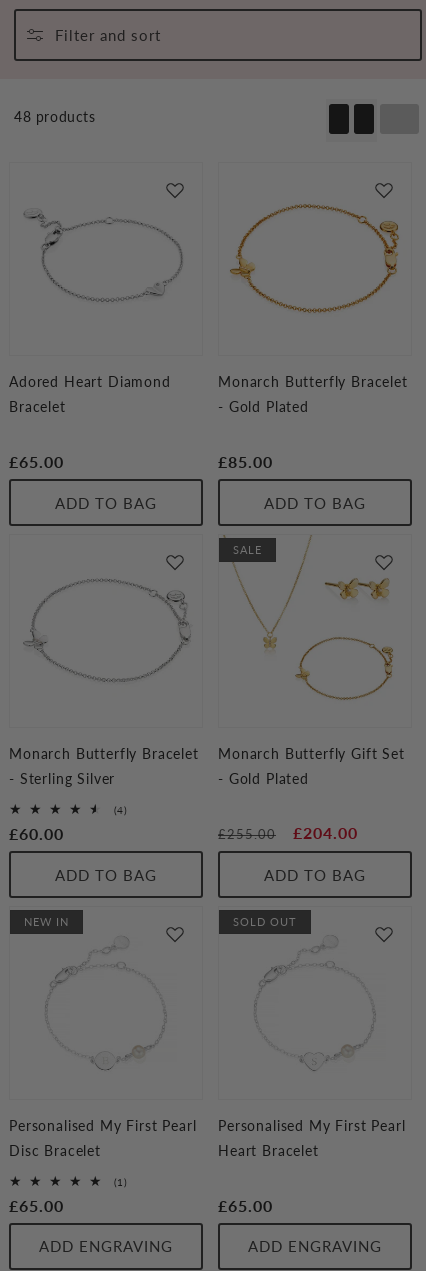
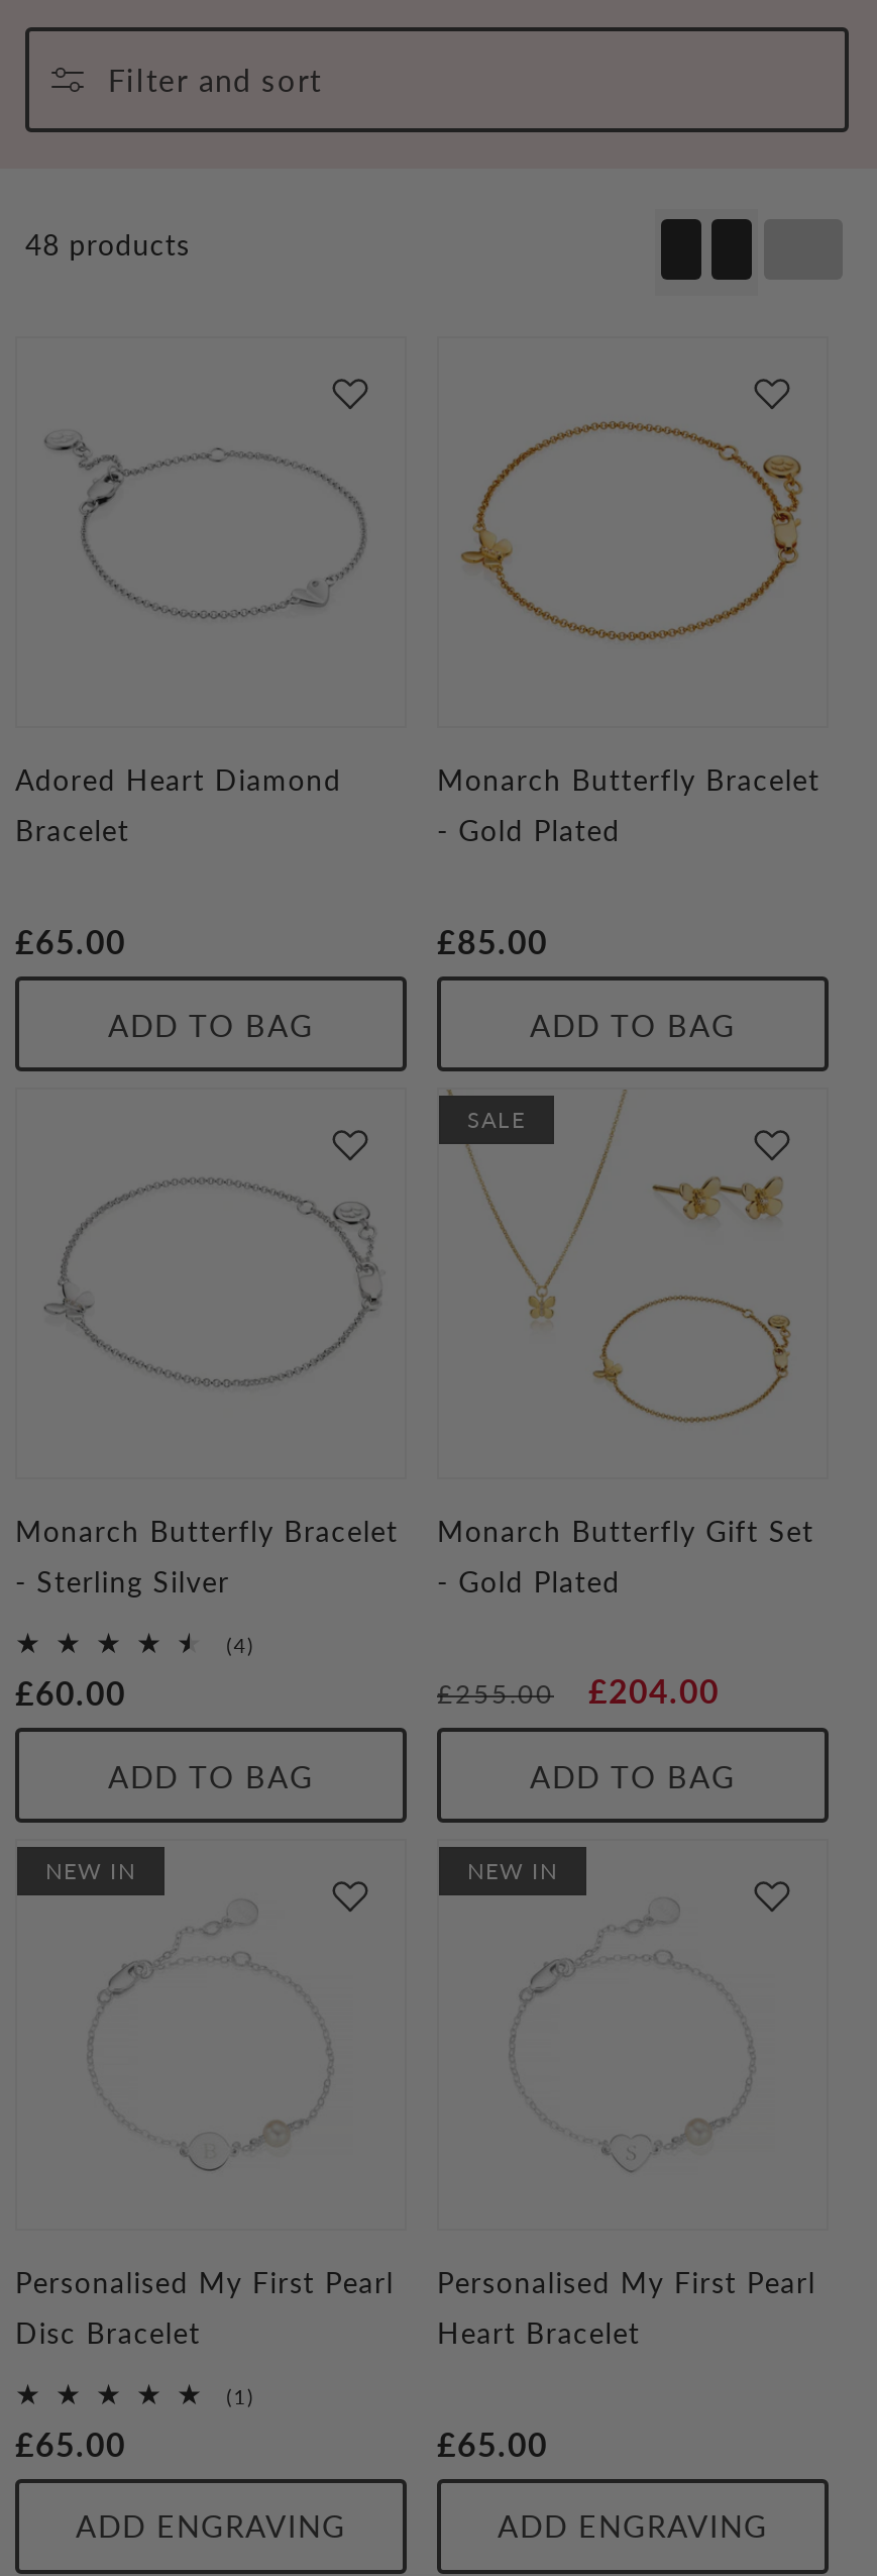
- SOLD OUT
+ NEW IN
